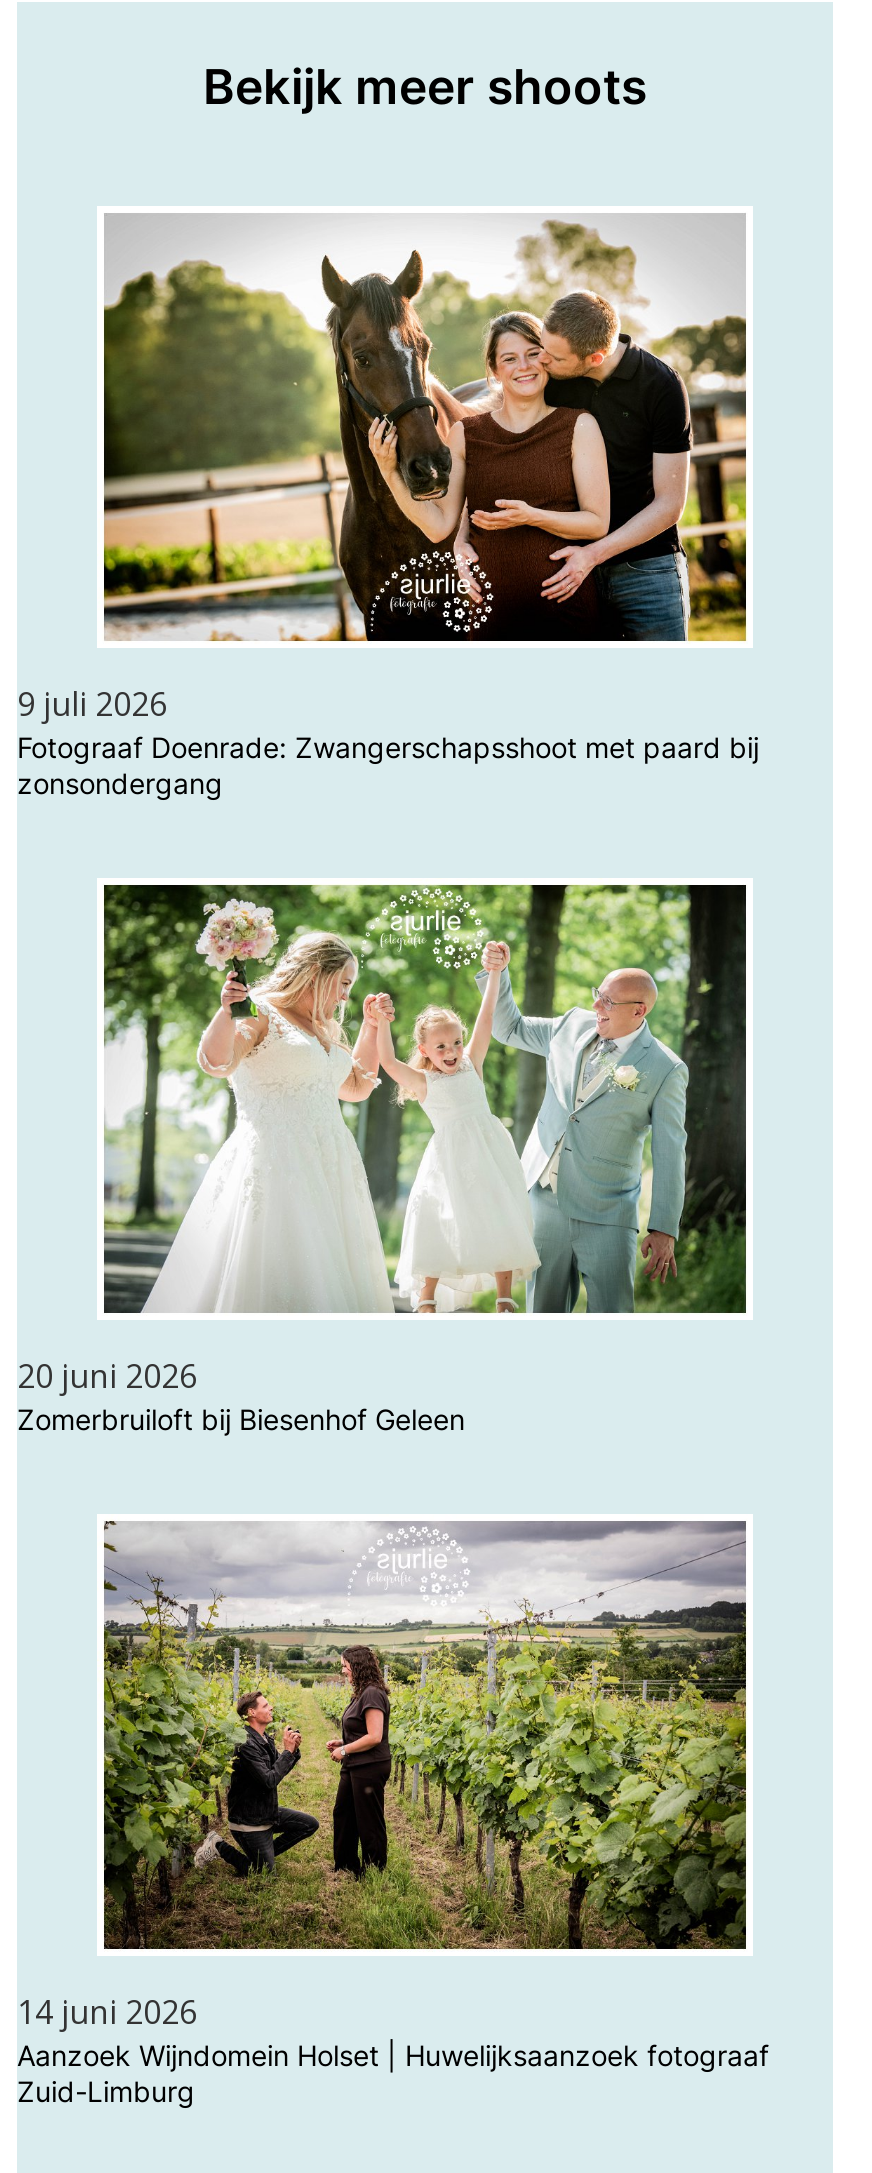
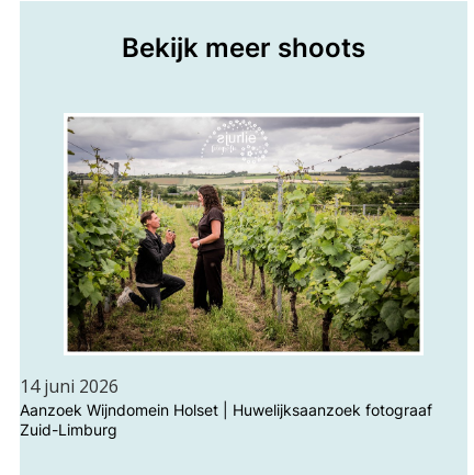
- [image]
- 9 juli 2026
- Fotograaf Doenrade: Zwangerschapsshoot met paard bij
- zonsondergang

- [image]
- 20 juni 2026
- Zomerbruiloft bij Biesenhof Geleen
